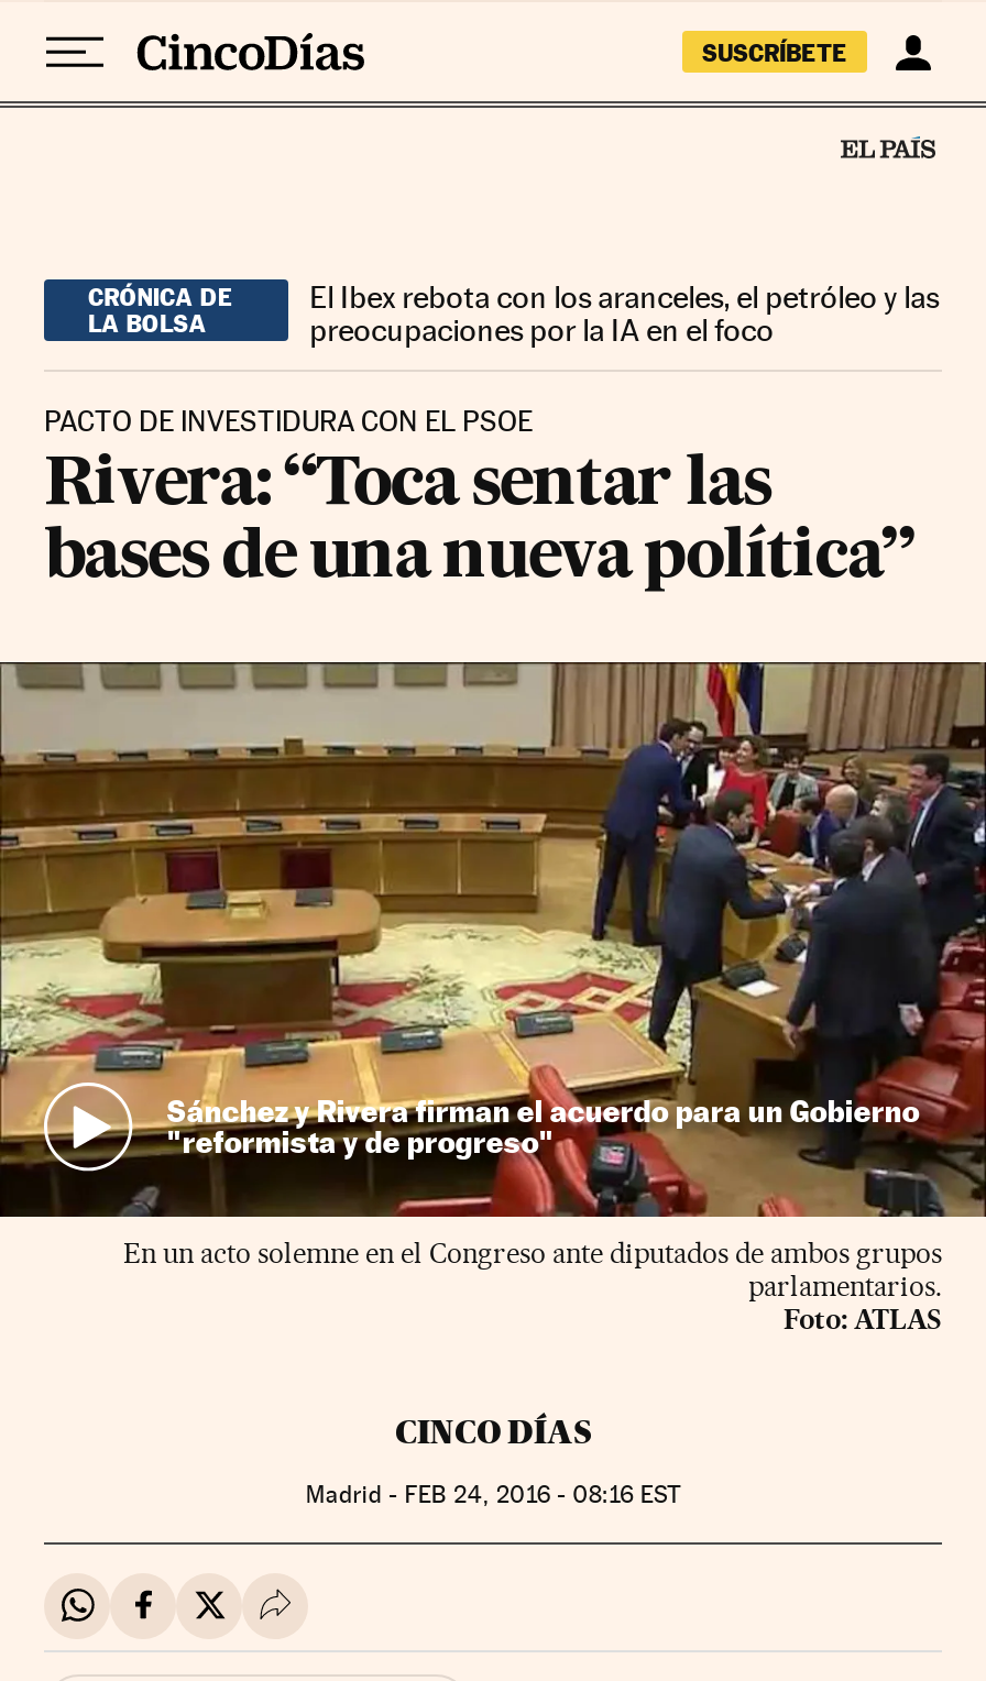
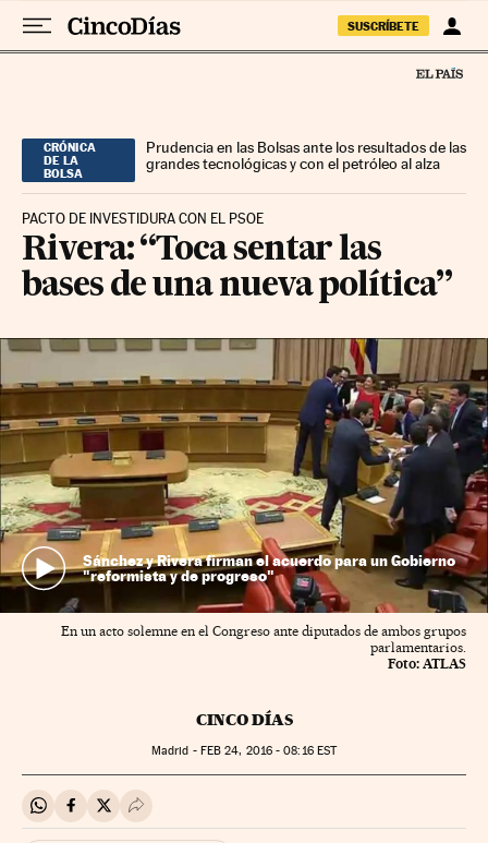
- El Ibex rebota con los aranceles, el petróleo y las
- preocupaciones por la IA en el foco
+ Prudencia en las Bolsas ante los resultados de las
+ grandes tecnológicas y con el petróleo al alza
